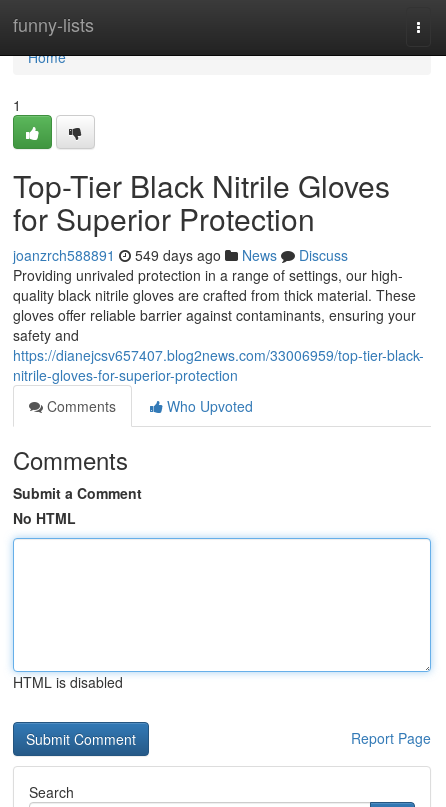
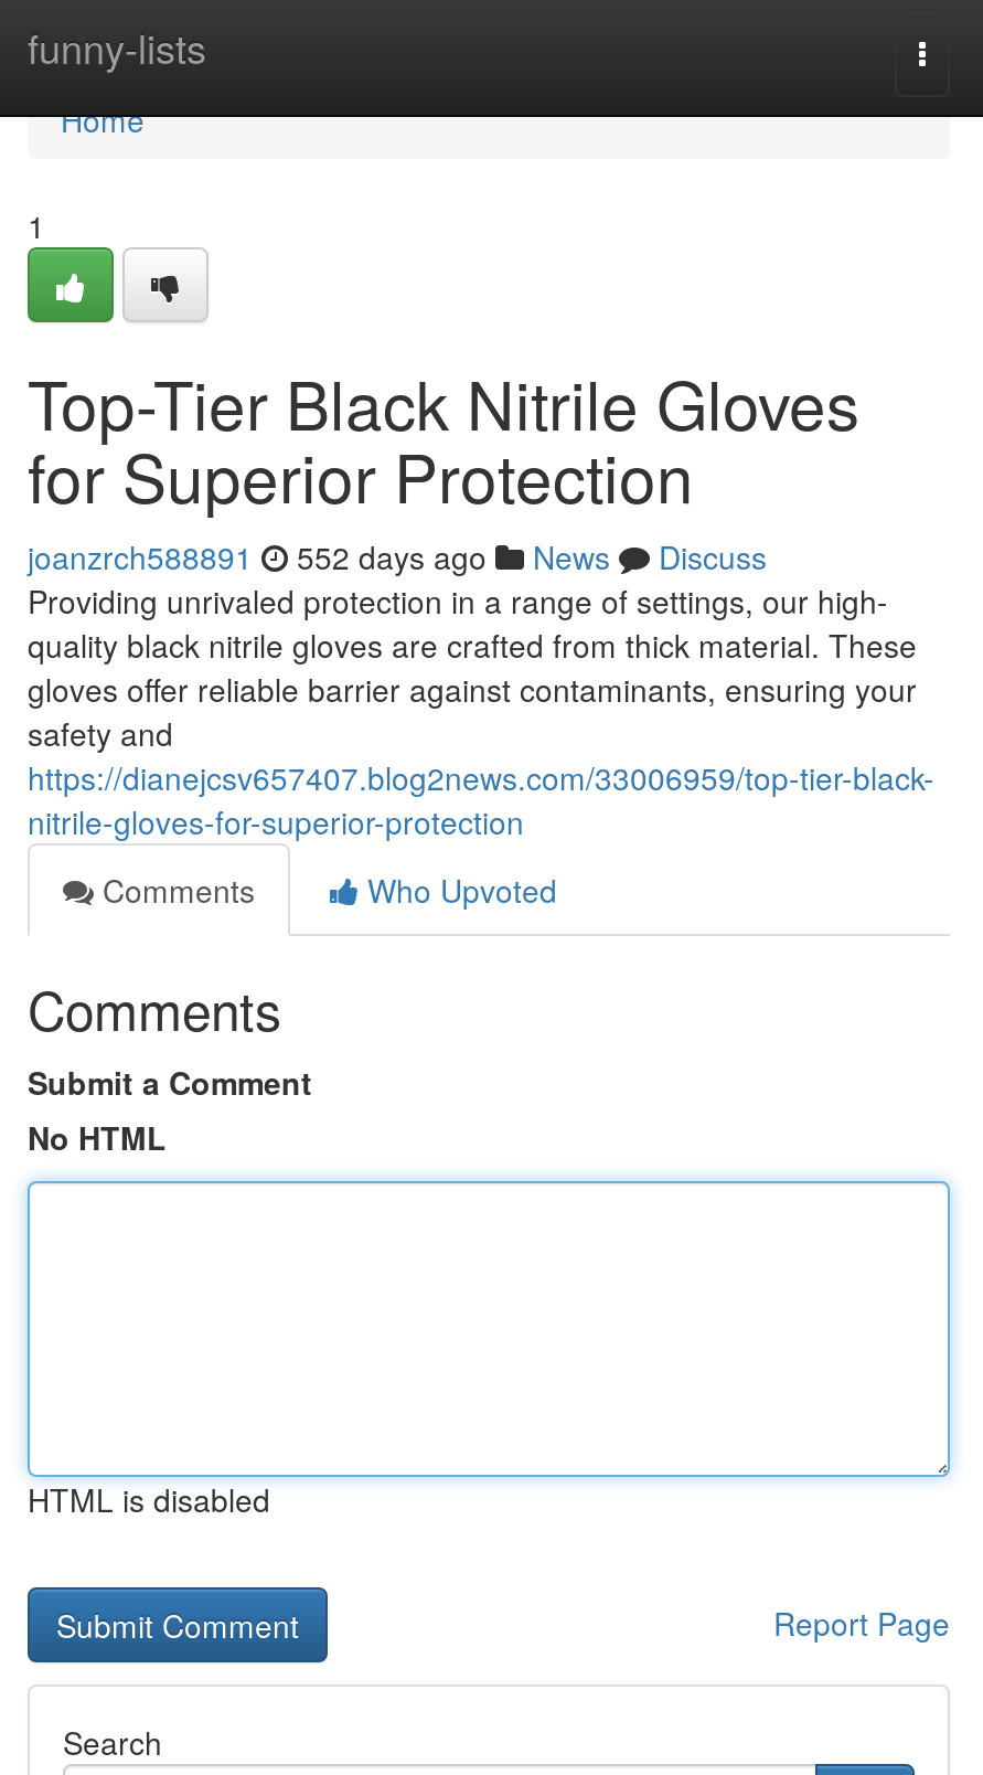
- joanzrch588891 549 days ago News Discuss
+ joanzrch588891 552 days ago News Discuss
